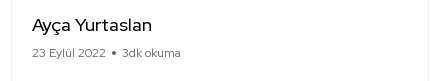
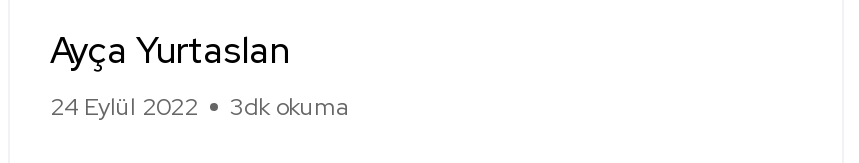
- 23 Eylül 2022 3dk okuma
+ 24 Eylül 2022 3dk okuma
